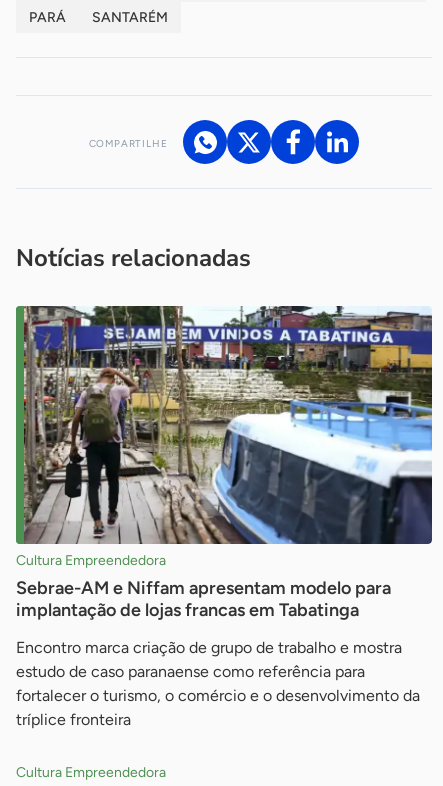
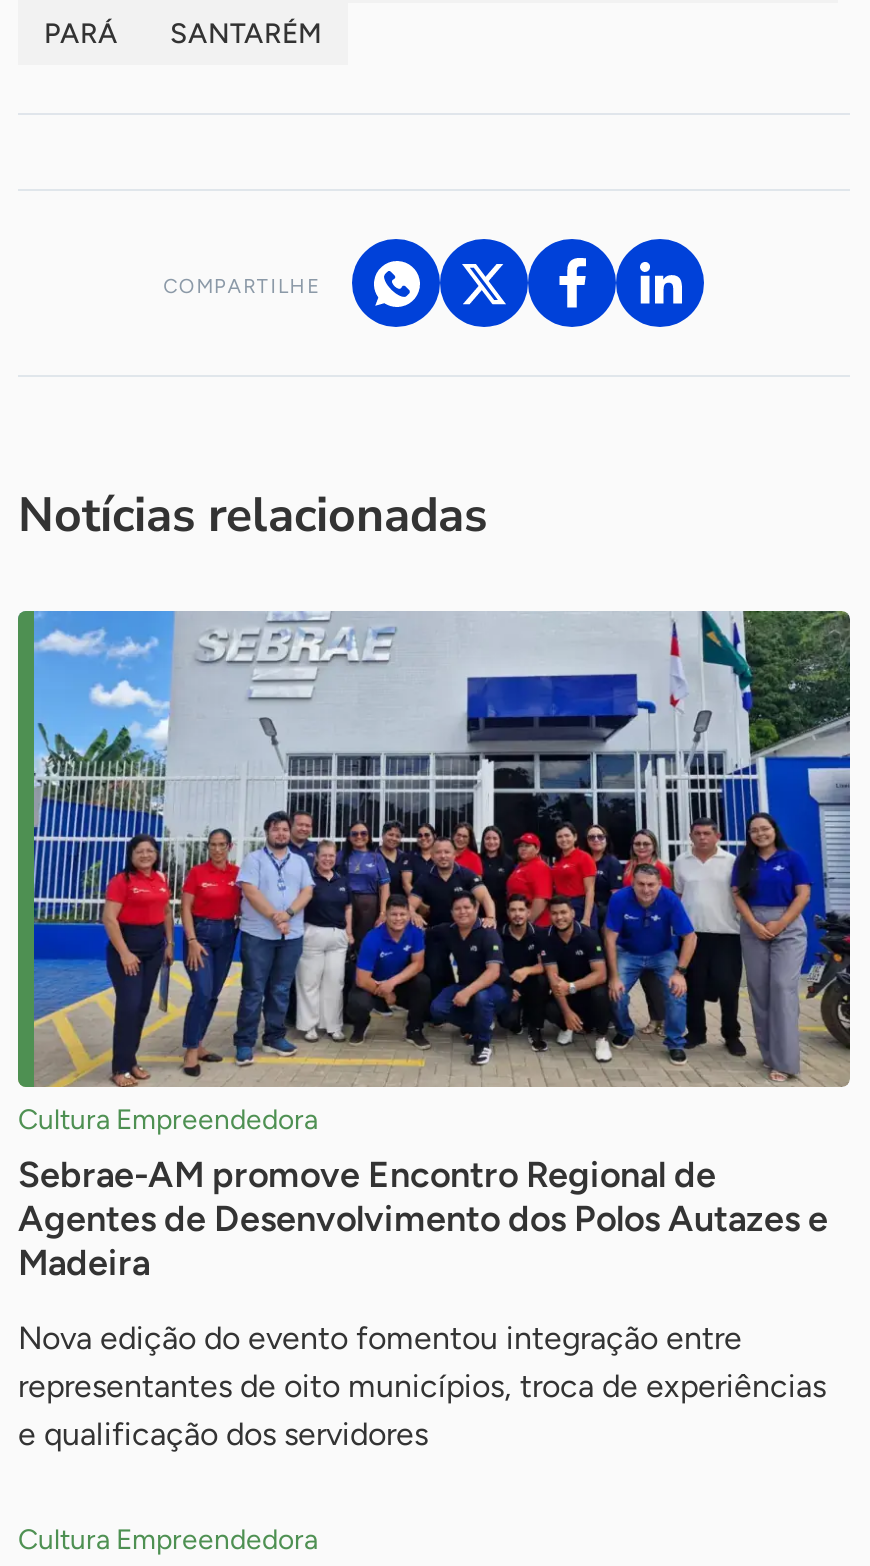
- [image]
- Sebrae-AM e Niffam apresentam modelo para
- implantação de lojas francas em Tabatinga
+ [image]
+ Sebrae-AM promove Encontro Regional de
+ Agentes de Desenvolvimento dos Polos Autazes e
+ Madeira

- Encontro marca criação de grupo de trabalho e mostra
- estudo de caso paranaense como referência para
- fortalecer o turismo, o comércio e o desenvolvimento da
- tríplice fronteira
+ Nova edição do evento fomentou integração entre
+ representantes de oito municípios, troca de experiências
+ e qualificação dos servidores
